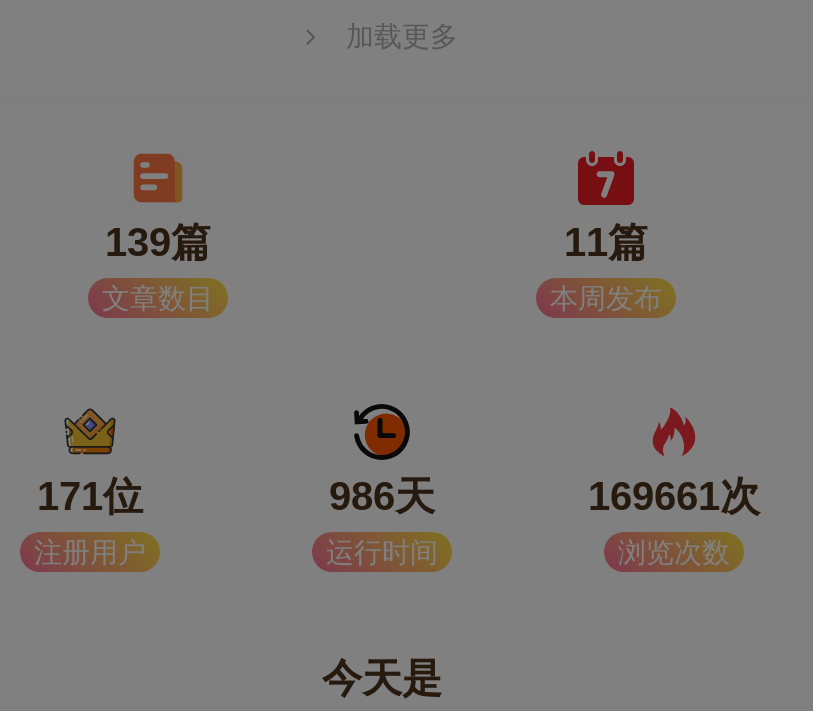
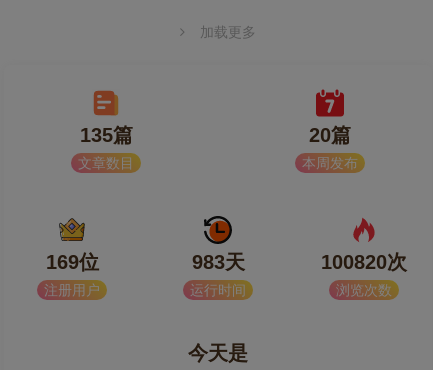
- 139篇
+ 135篇

- 11篇
+ 20篇

- 171位
+ 169位

- 986天
+ 983天

- 169661次
+ 100820次
